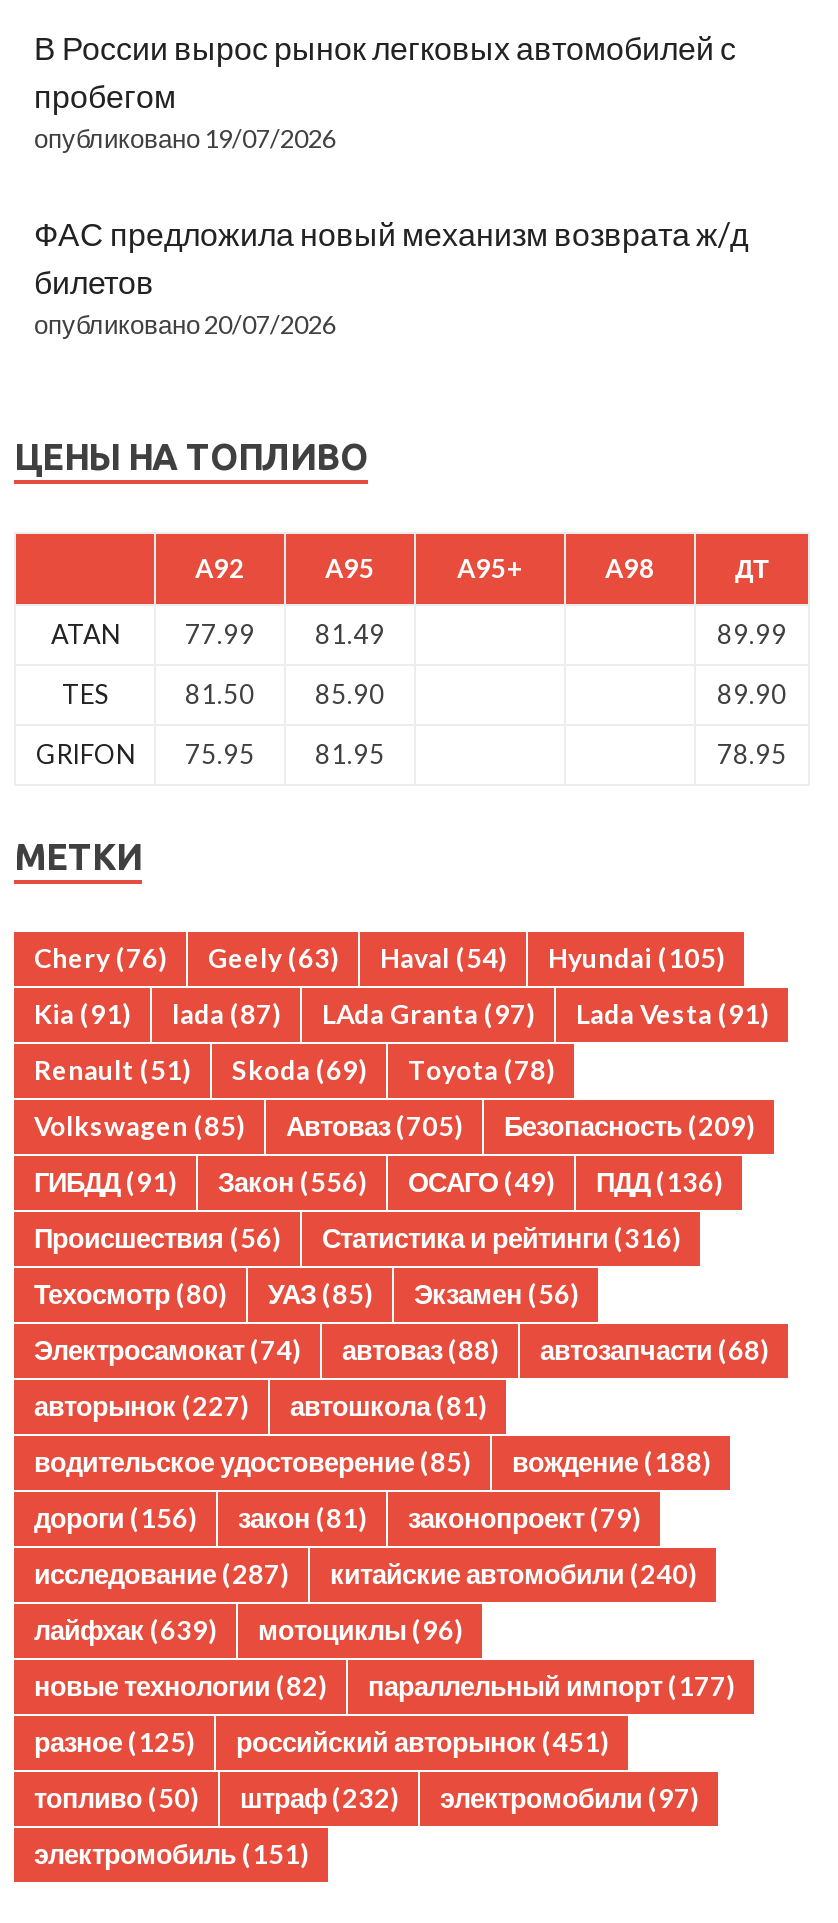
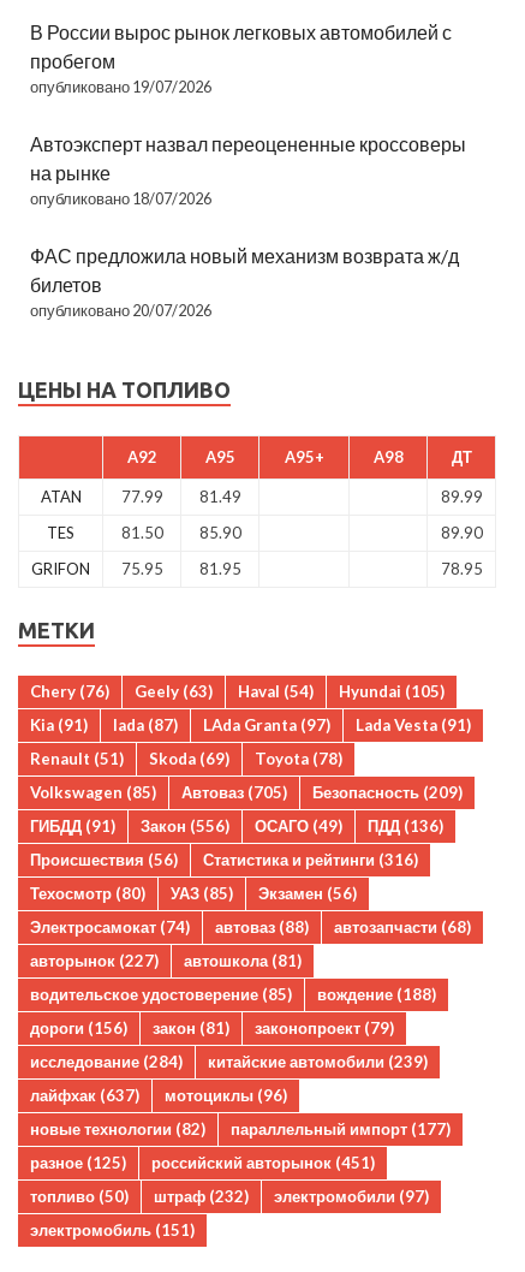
+ Автоэксперт назвал переоцененные кроссоверы
+ на рынке
+ опубликовано 18/07/2026

- исследование (287)
+ исследование (284)

- китайские автомобили (240)
+ китайские автомобили (239)

- лайфхак (639) мотоциклы (96)
+ лайфхак (637) мотоциклы (96)
